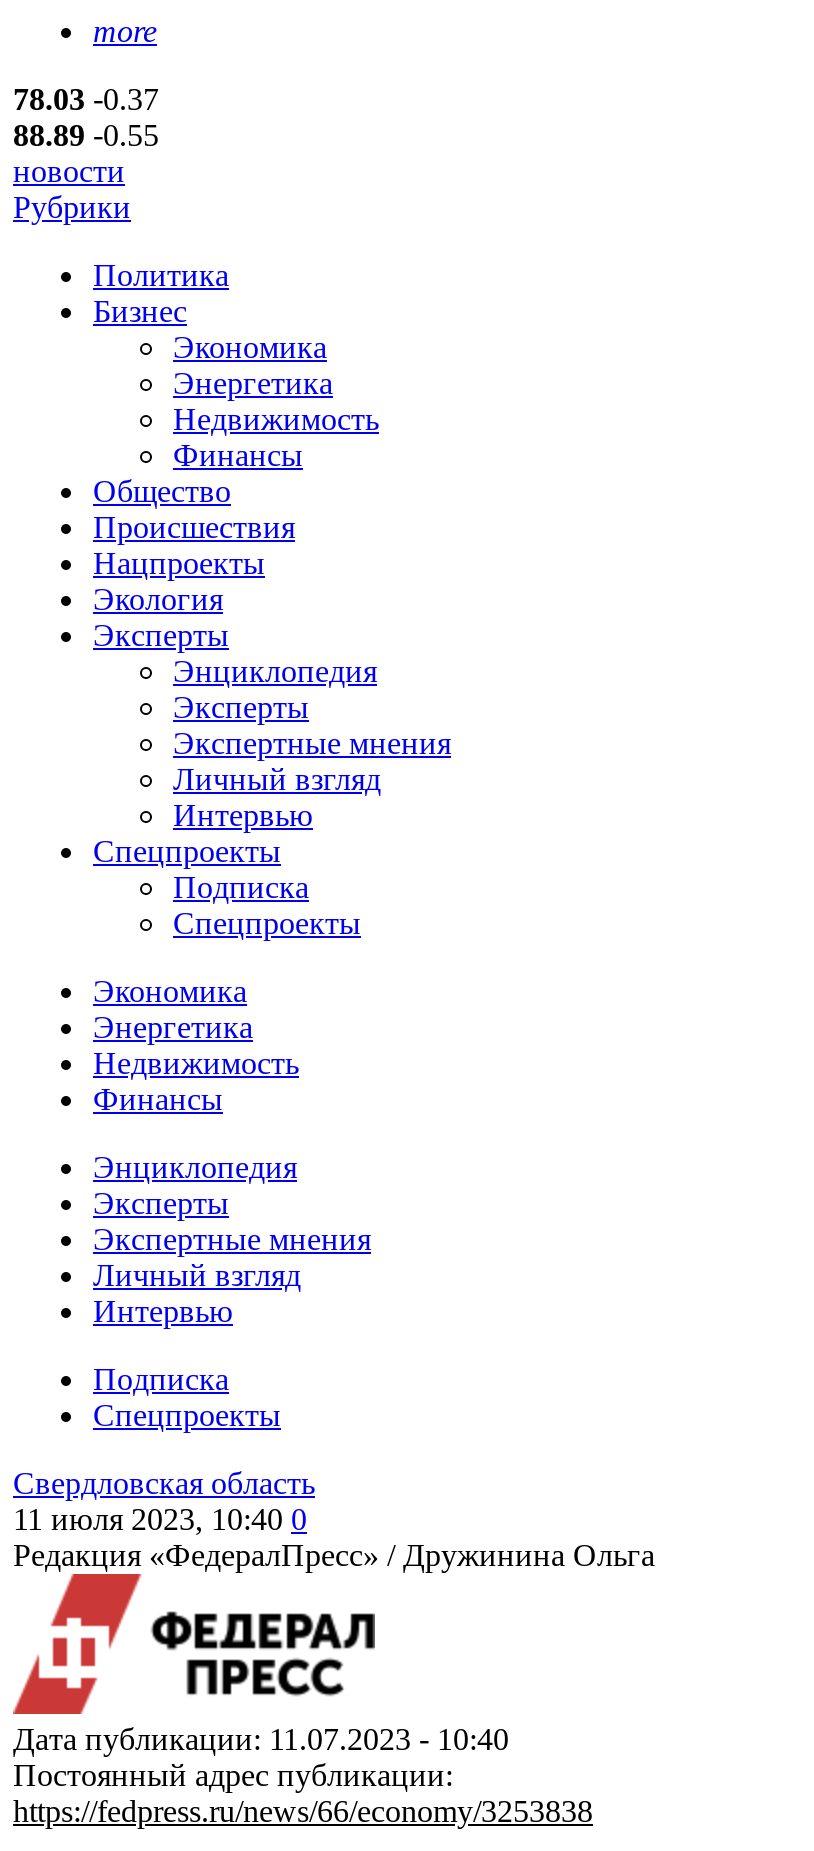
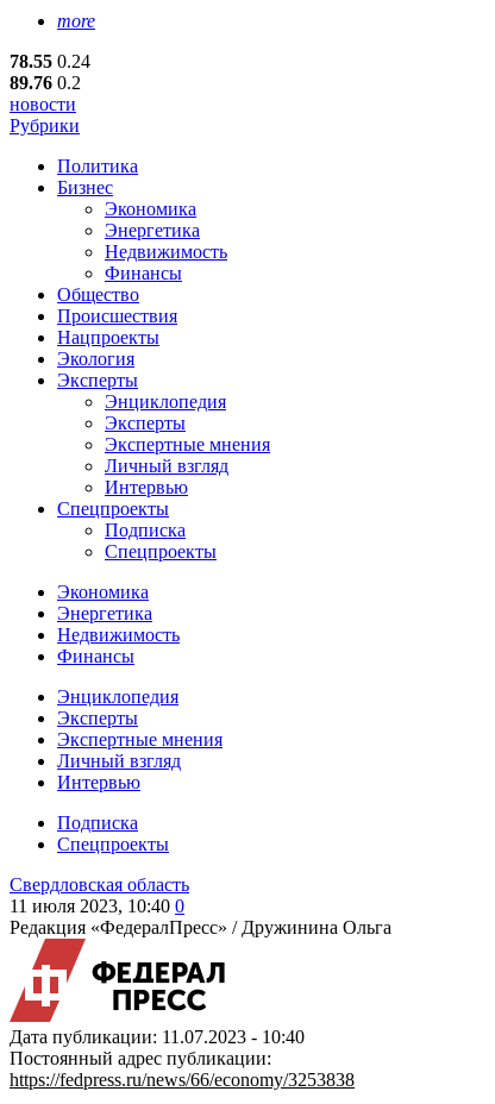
- 78.03 -0.37
+ 78.55 0.24

- 88.89 -0.55
+ 89.76 0.2
